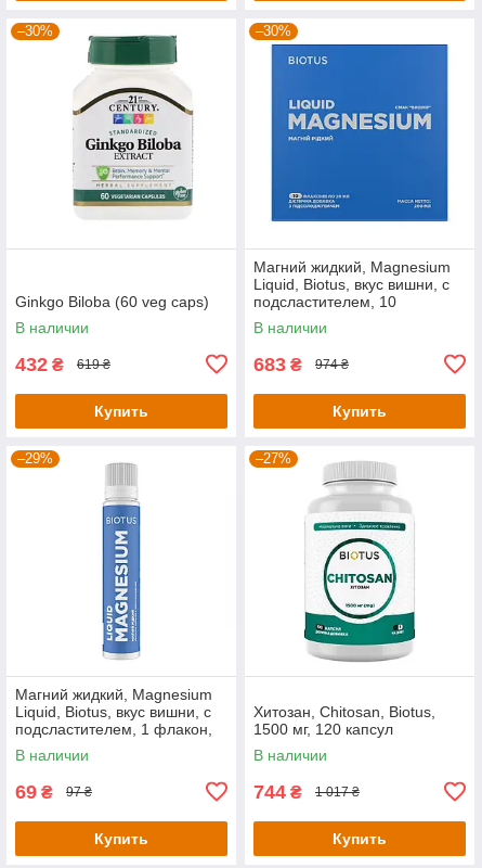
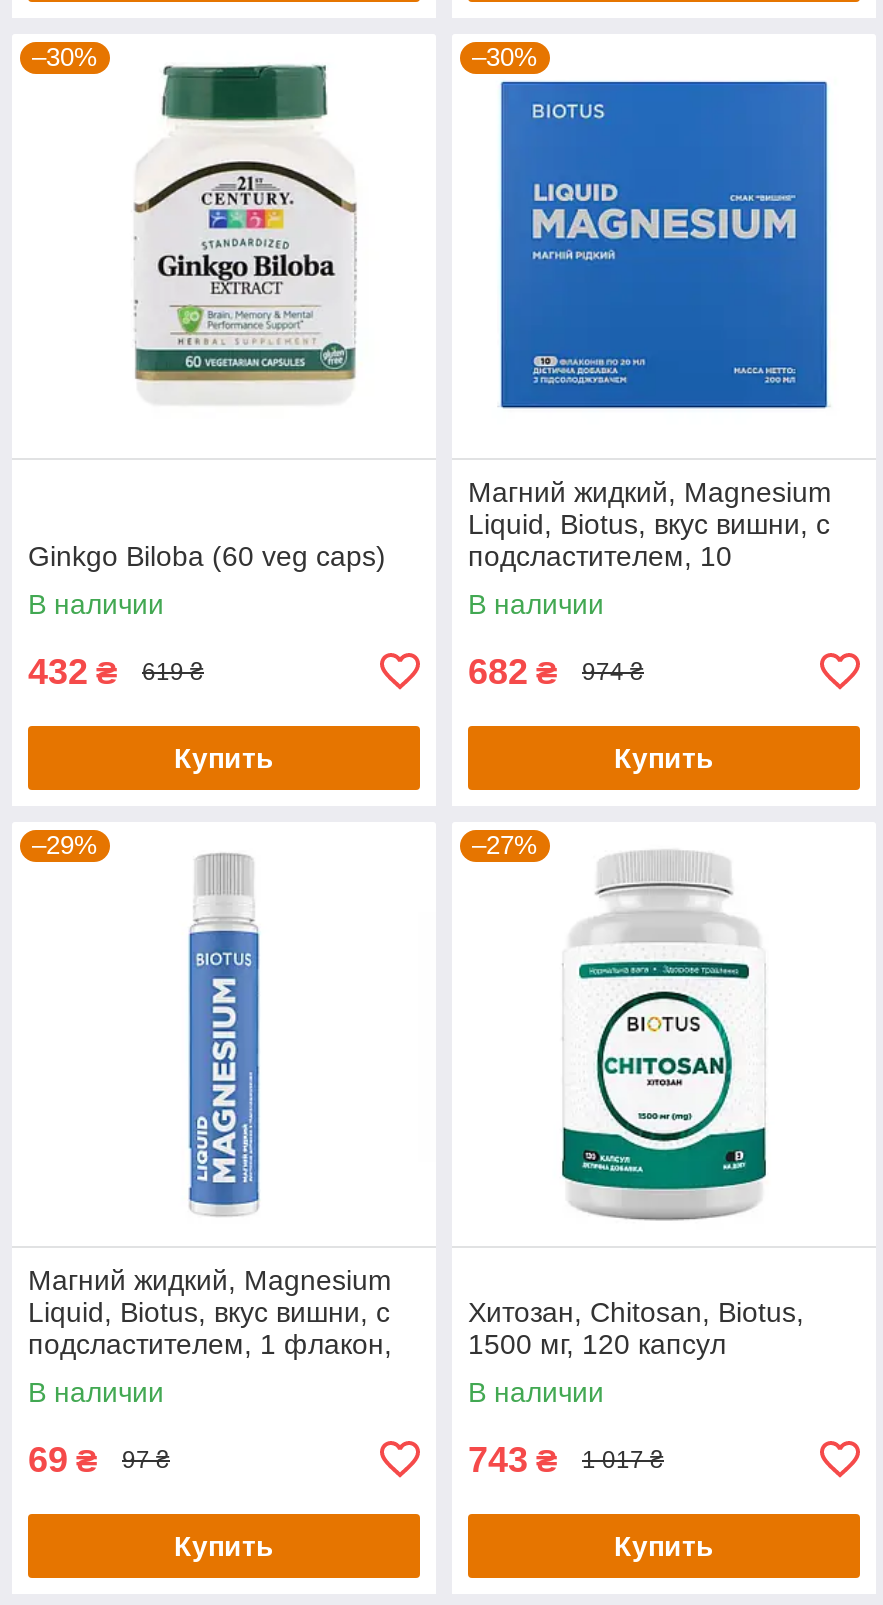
- 683 ₴ 974 ₴
+ 682 ₴ 974 ₴

- 744 ₴
+ 743 ₴
